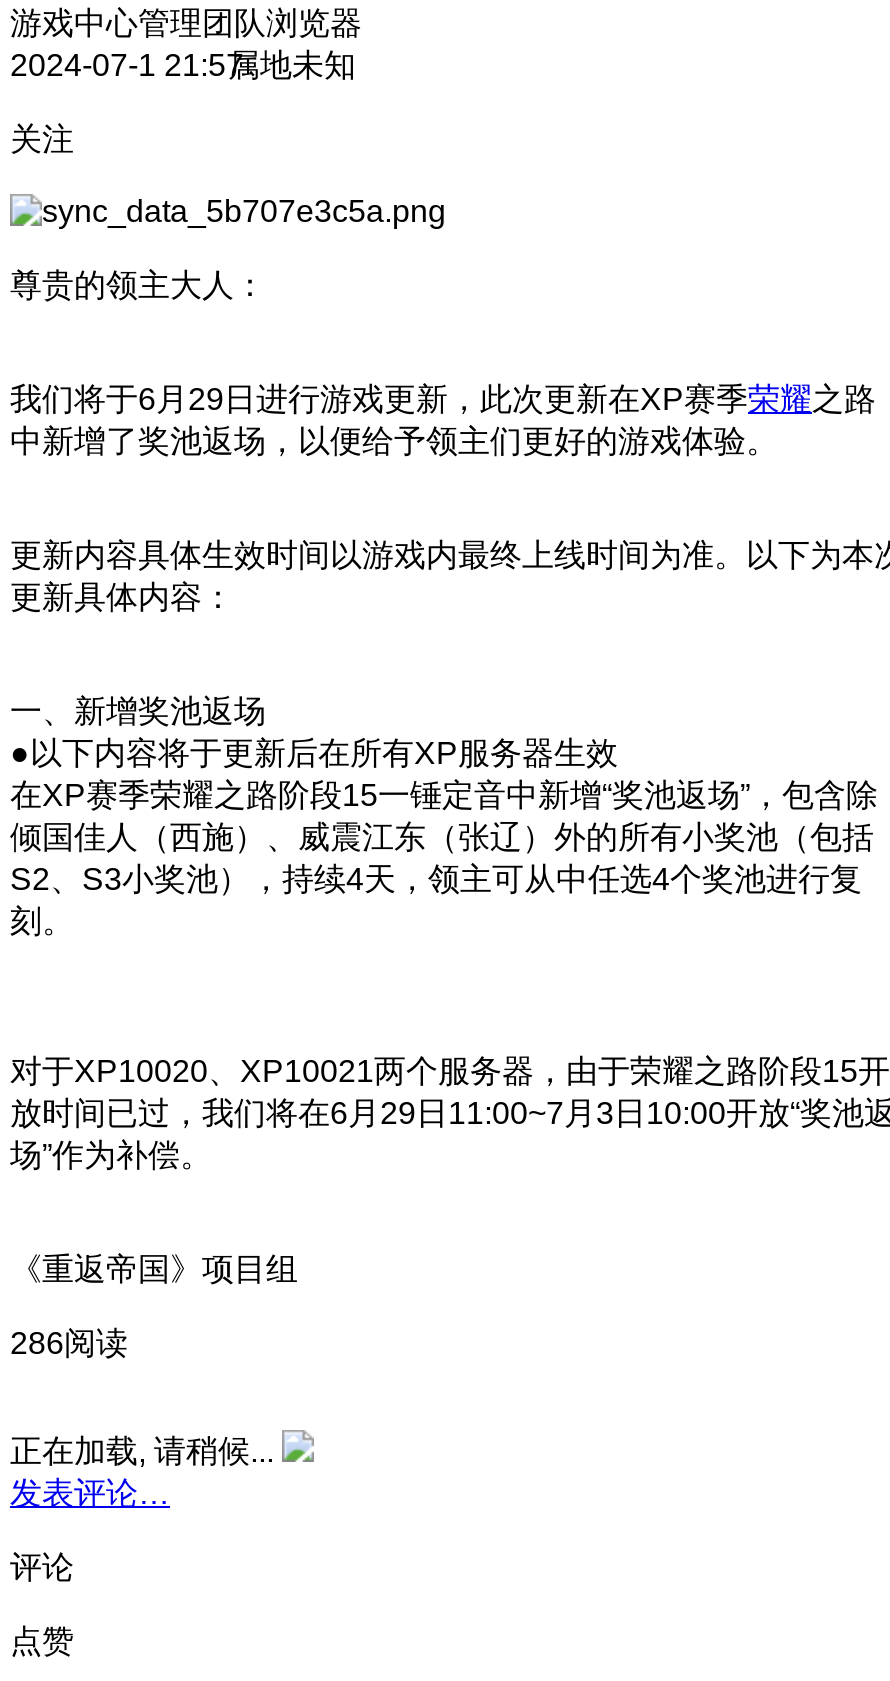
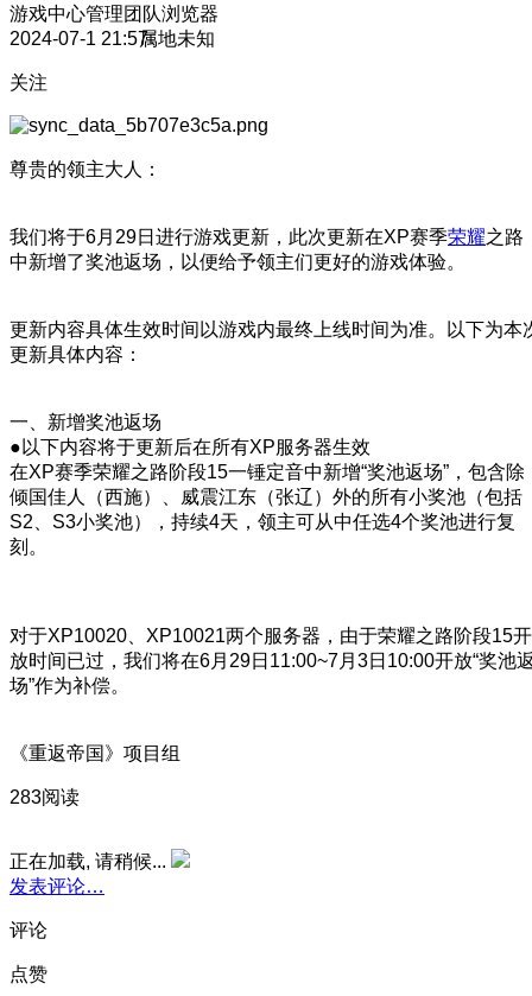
- 286阅读
+ 283阅读
